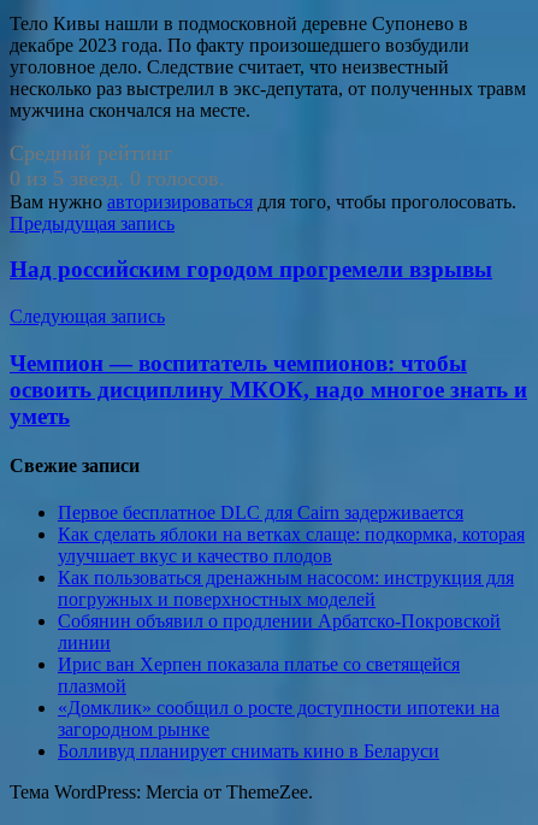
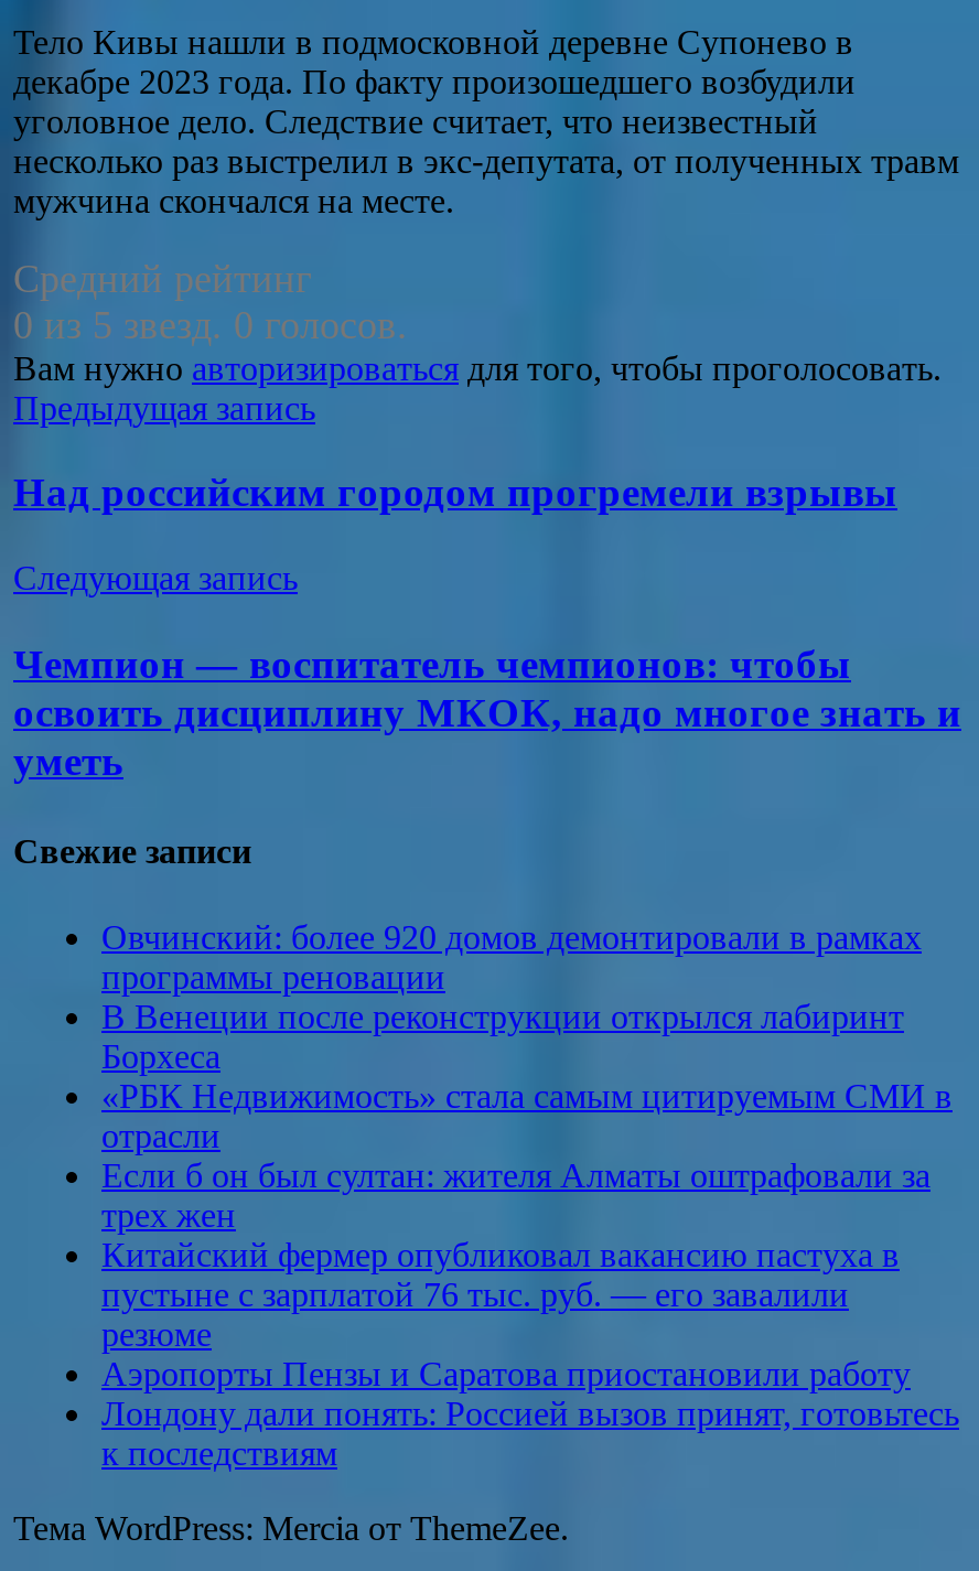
- Первое бесплатное DLC для Cairn задерживается
- Как сделать яблоки на ветках слаще: подкормка, которая
- улучшает вкус и качество плодов
- Как пользоваться дренажным насосом: инструкция для
- погружных и поверхностных моделей
- Собянин объявил о продлении Арбатско-Покровской
- линии
- Ирис ван Херпен показала платье со светящейся
- плазмой
- «Домклик» сообщил о росте доступности ипотеки на
- загородном рынке
- Болливуд планирует снимать кино в Беларуси
+ Овчинский: более 920 домов демонтировали в рамках
+ программы реновации
+ В Венеции после реконструкции открылся лабиринт
+ Борхеса
+ «РБК Недвижимость» стала самым цитируемым СМИ в
+ отрасли
+ Если б он был султан: жителя Алматы оштрафовали за
+ трех жен
+ Китайский фермер опубликовал вакансию пастуха в
+ пустыне с зарплатой 76 тыс. руб. — его завалили
+ резюме
+ Аэропорты Пензы и Саратова приостановили работу
+ Лондону дали понять: Россией вызов принят, готовьтесь
+ к последствиям
